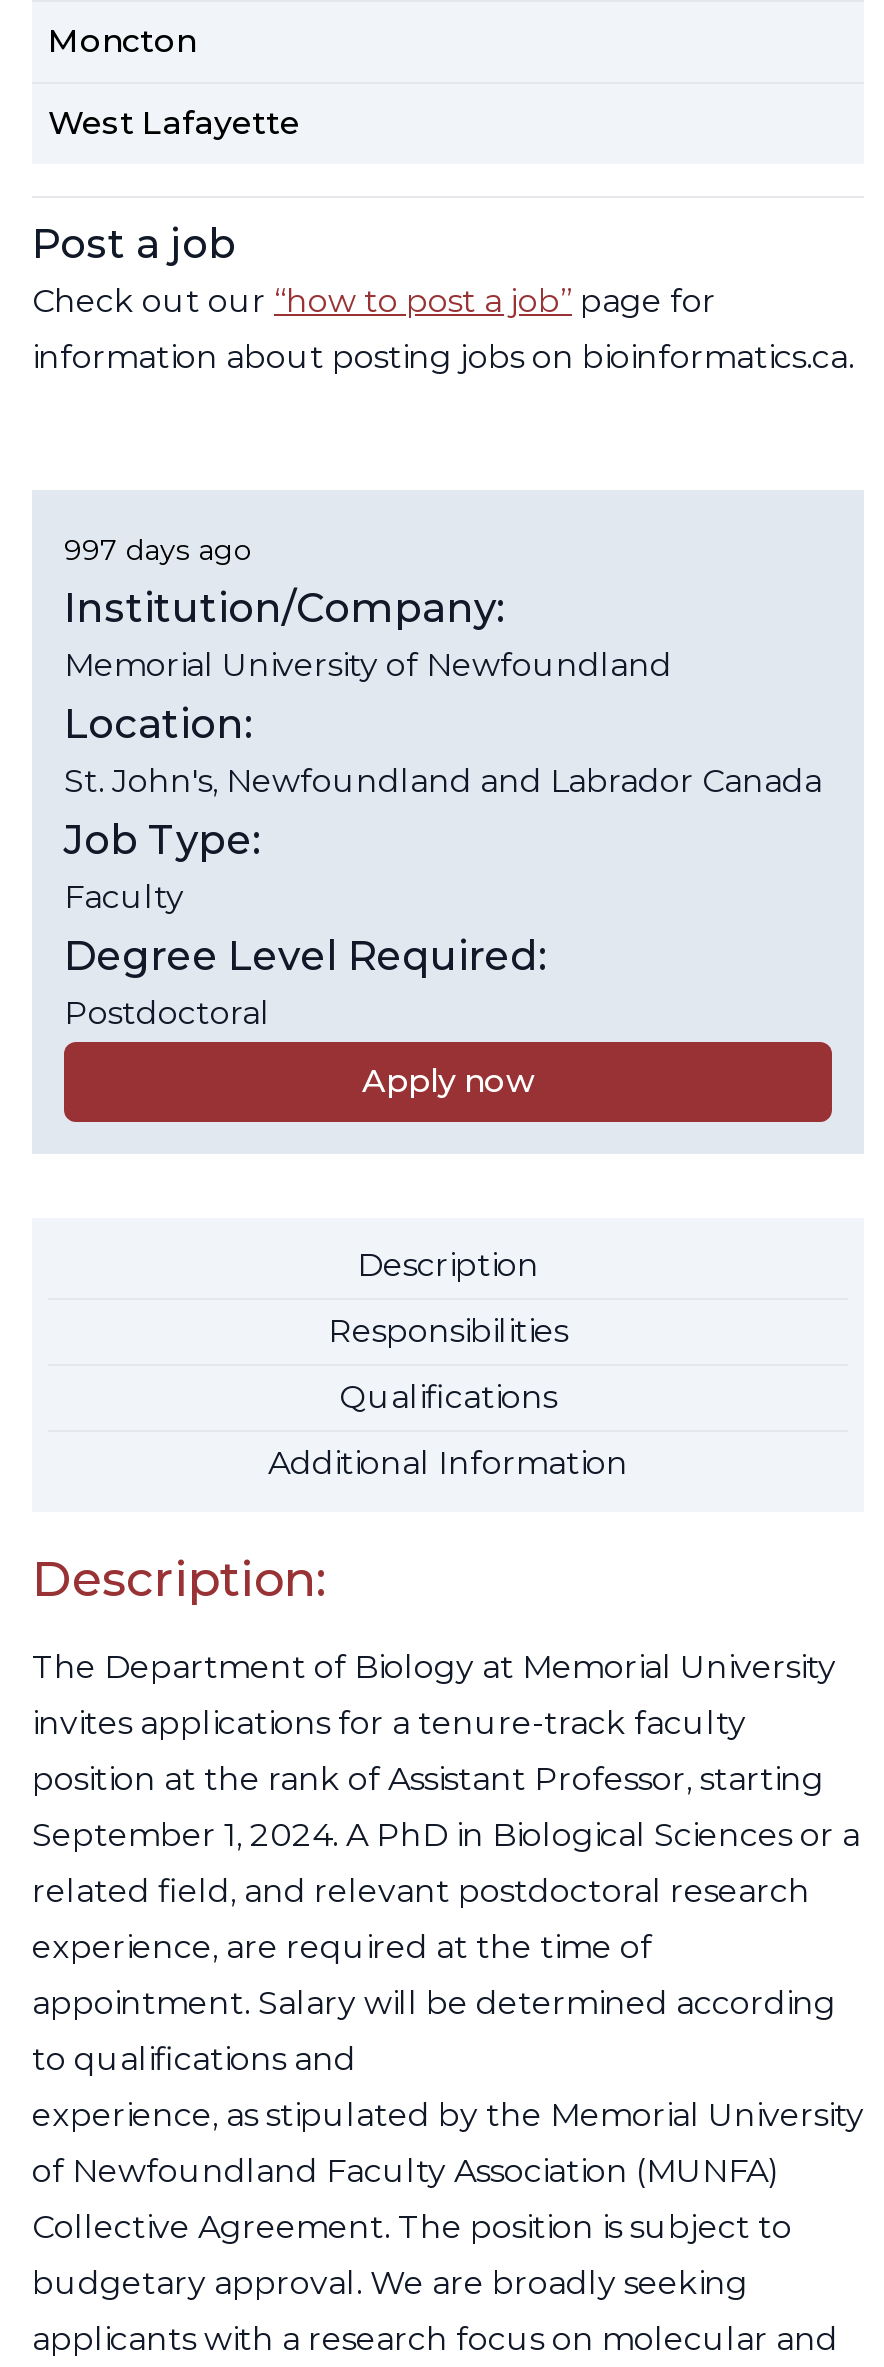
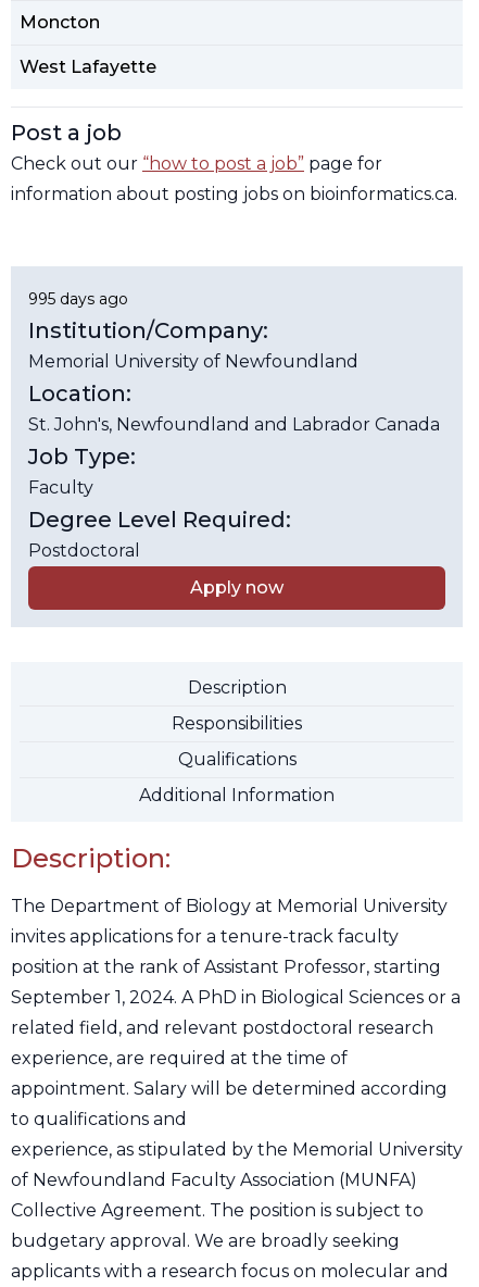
- 997 days ago
+ 995 days ago
